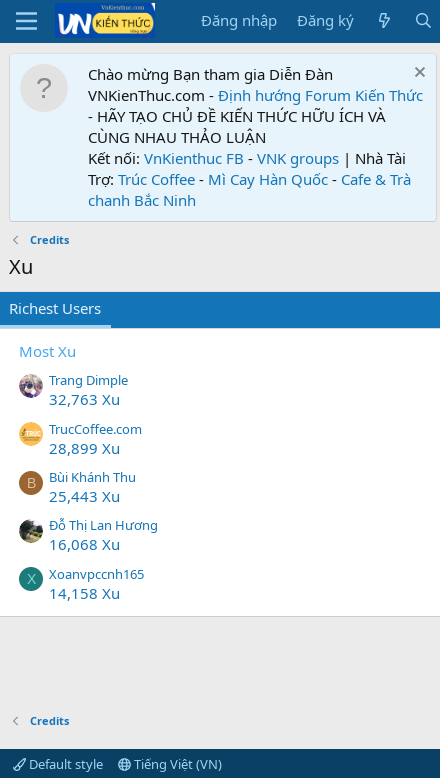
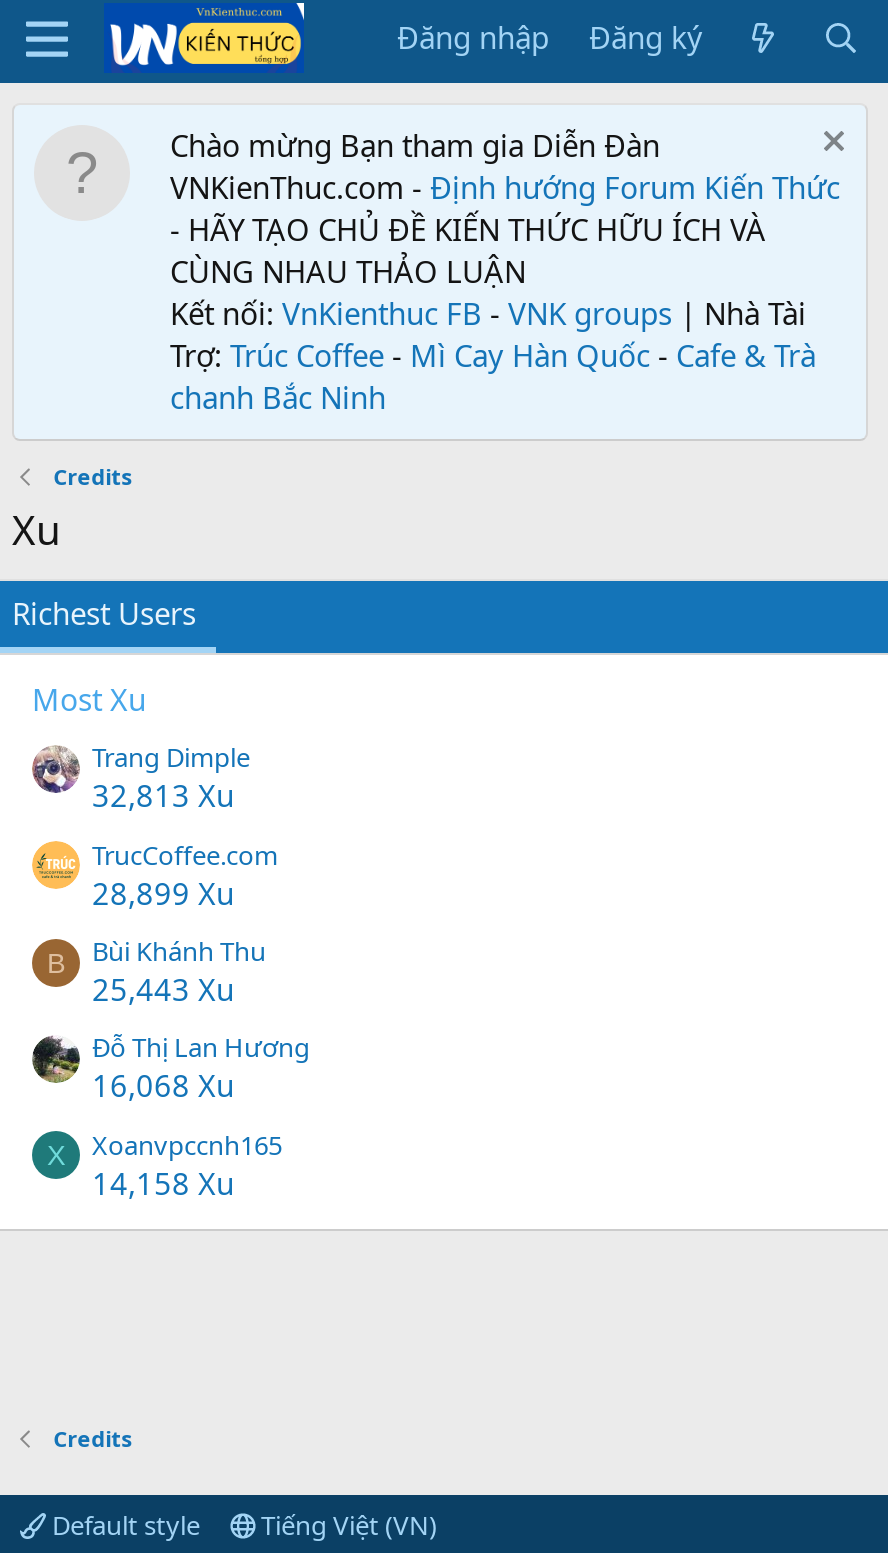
- 32,763 Xu
+ 32,813 Xu
